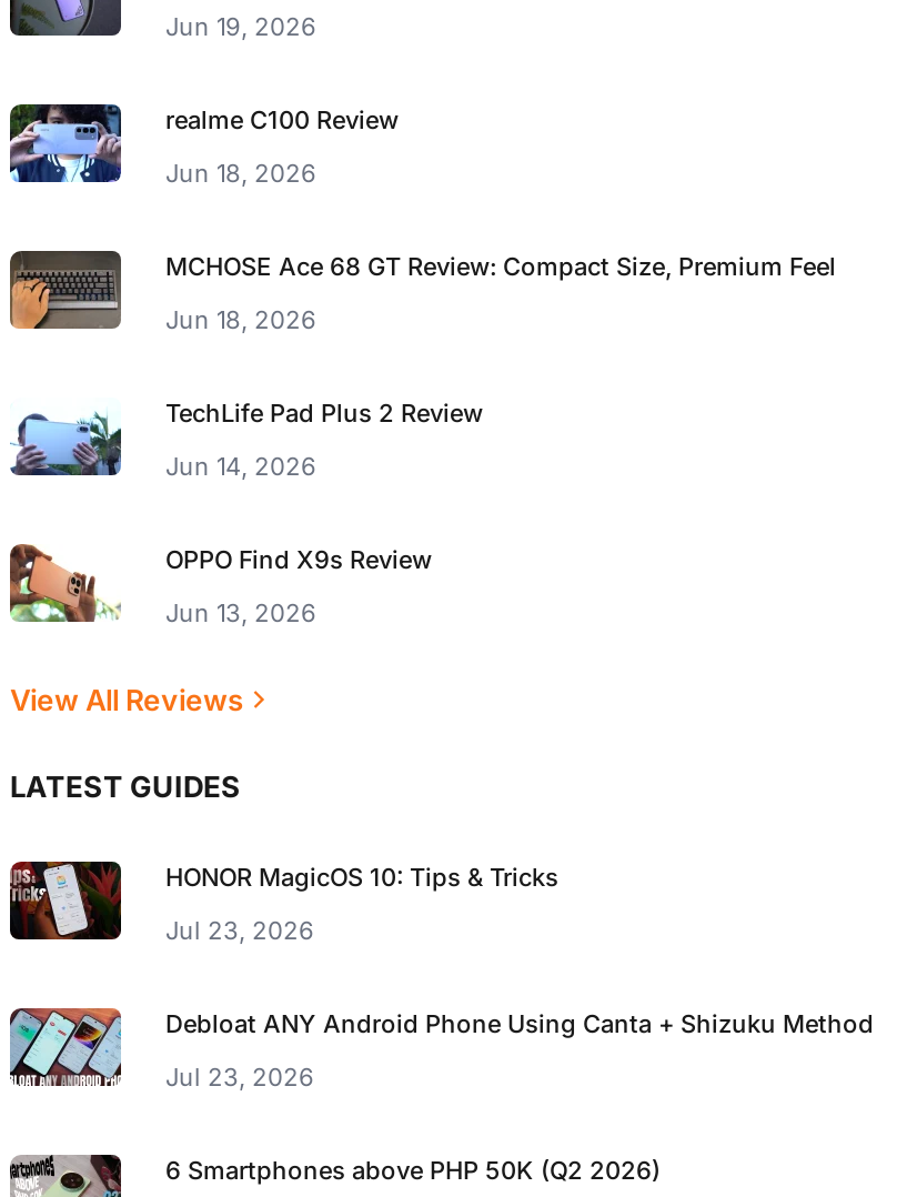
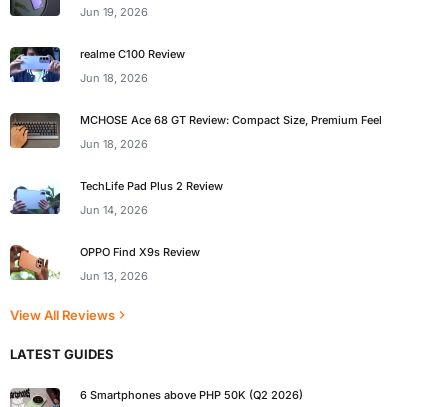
- [image]
- HONOR MagicOS 10: Tips & Tricks
- Jul 23, 2026
- Debloat ANY Android Phone Using Canta + Shizuku Method
- Jul 23, 2026

- [image]
